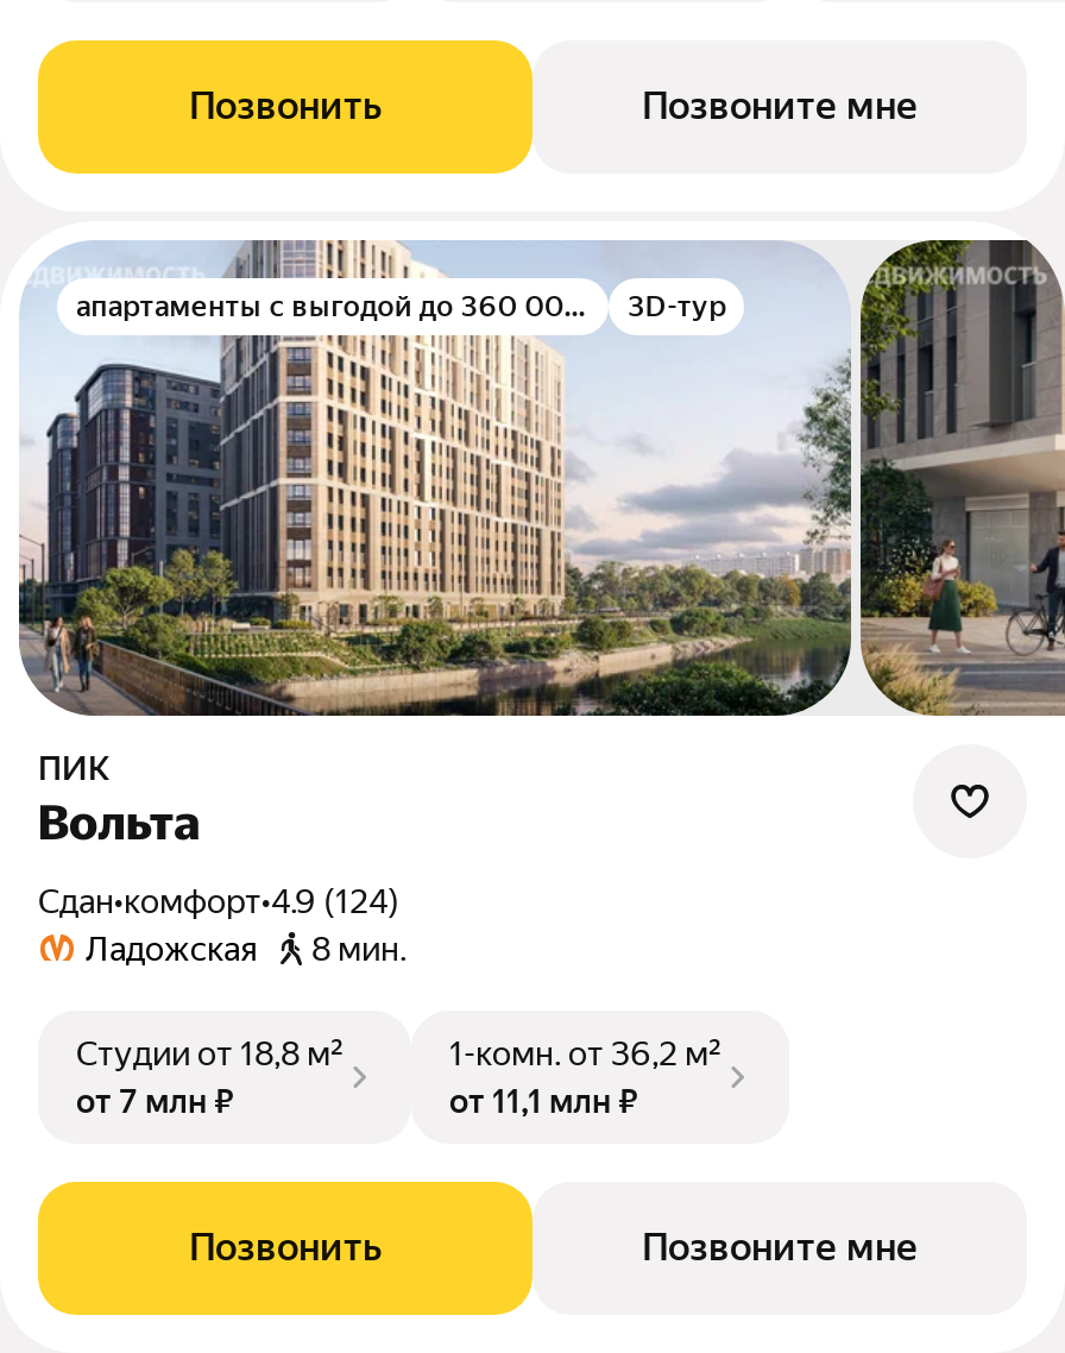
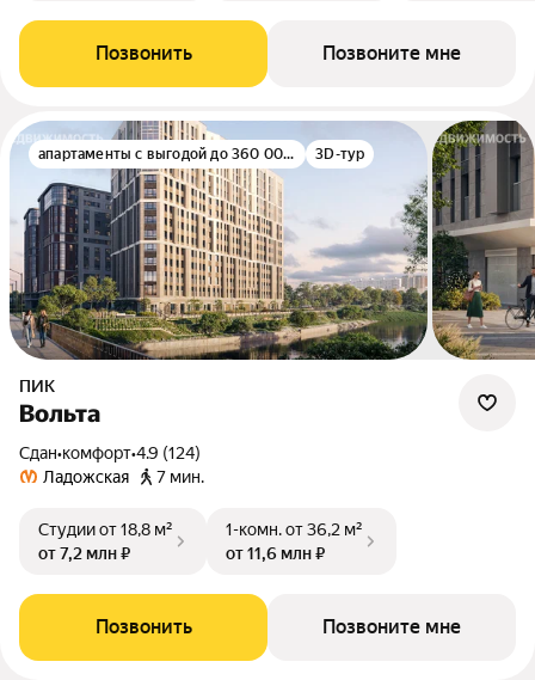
- Ладожская 8 мин.
+ Ладожская 7 мин.

- от 7 млн ₽
+ от 7,2 млн ₽

- от 11,1 млн ₽
+ от 11,6 млн ₽
